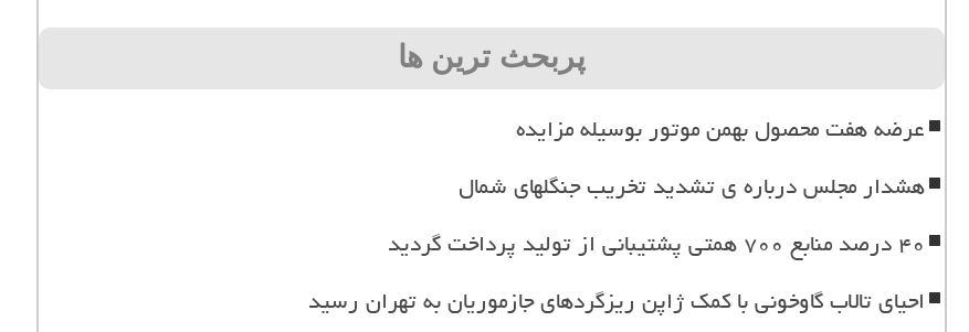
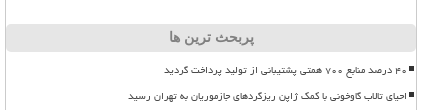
- عرضه هفت محصول بهمن موتور بوسیله مزایده
- هشدار مجلس درباره ی تشدید تخریب جنگلهای شمال
